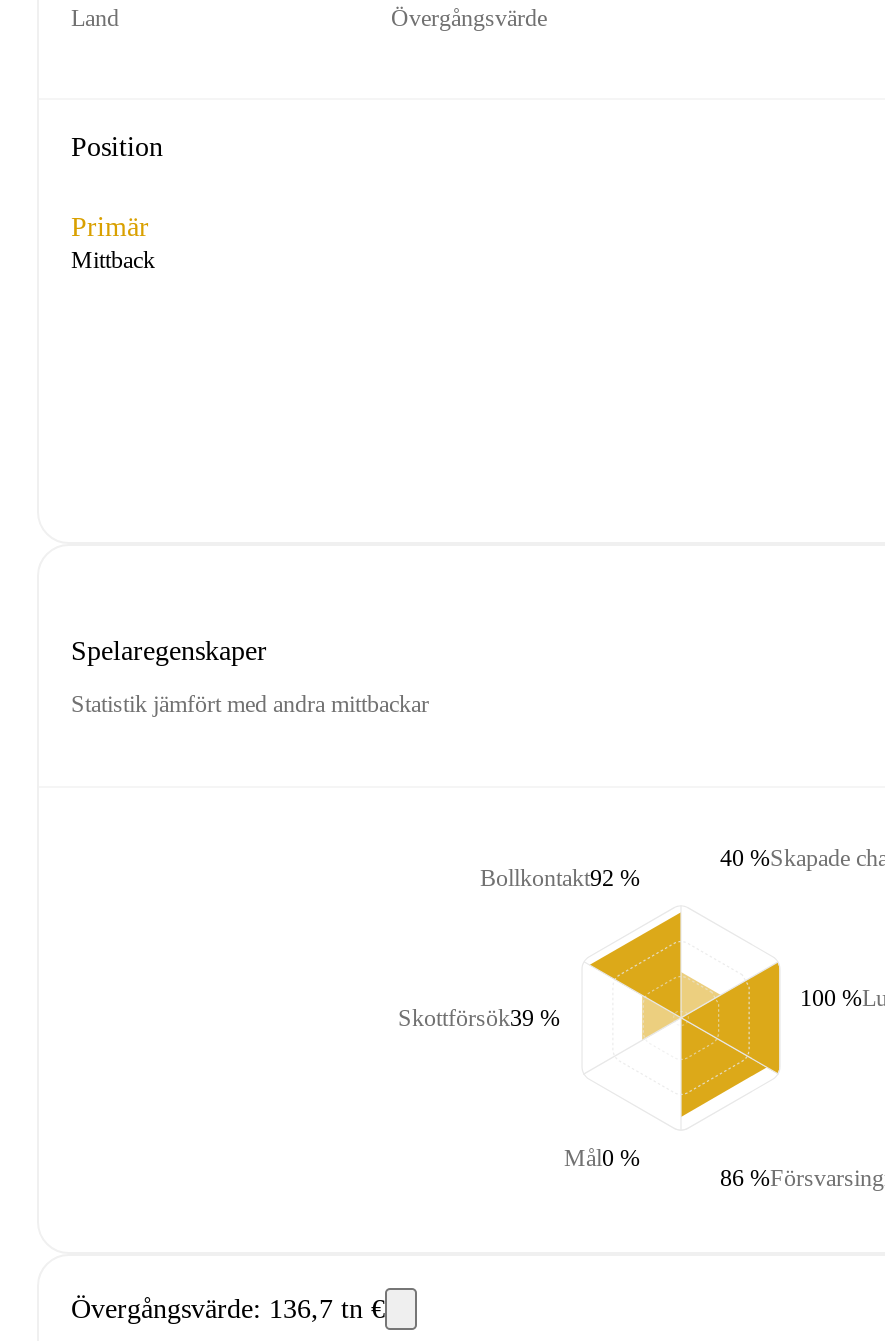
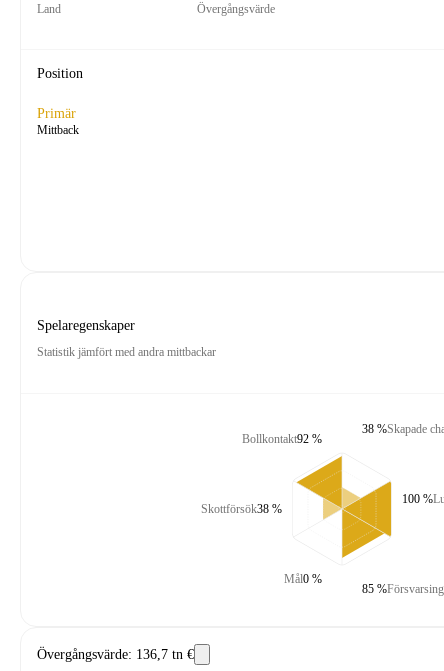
- 40 %
+ 38 %

- Skottförsök39 %
+ Skottförsök38 %

- 86 %
+ 85 %
